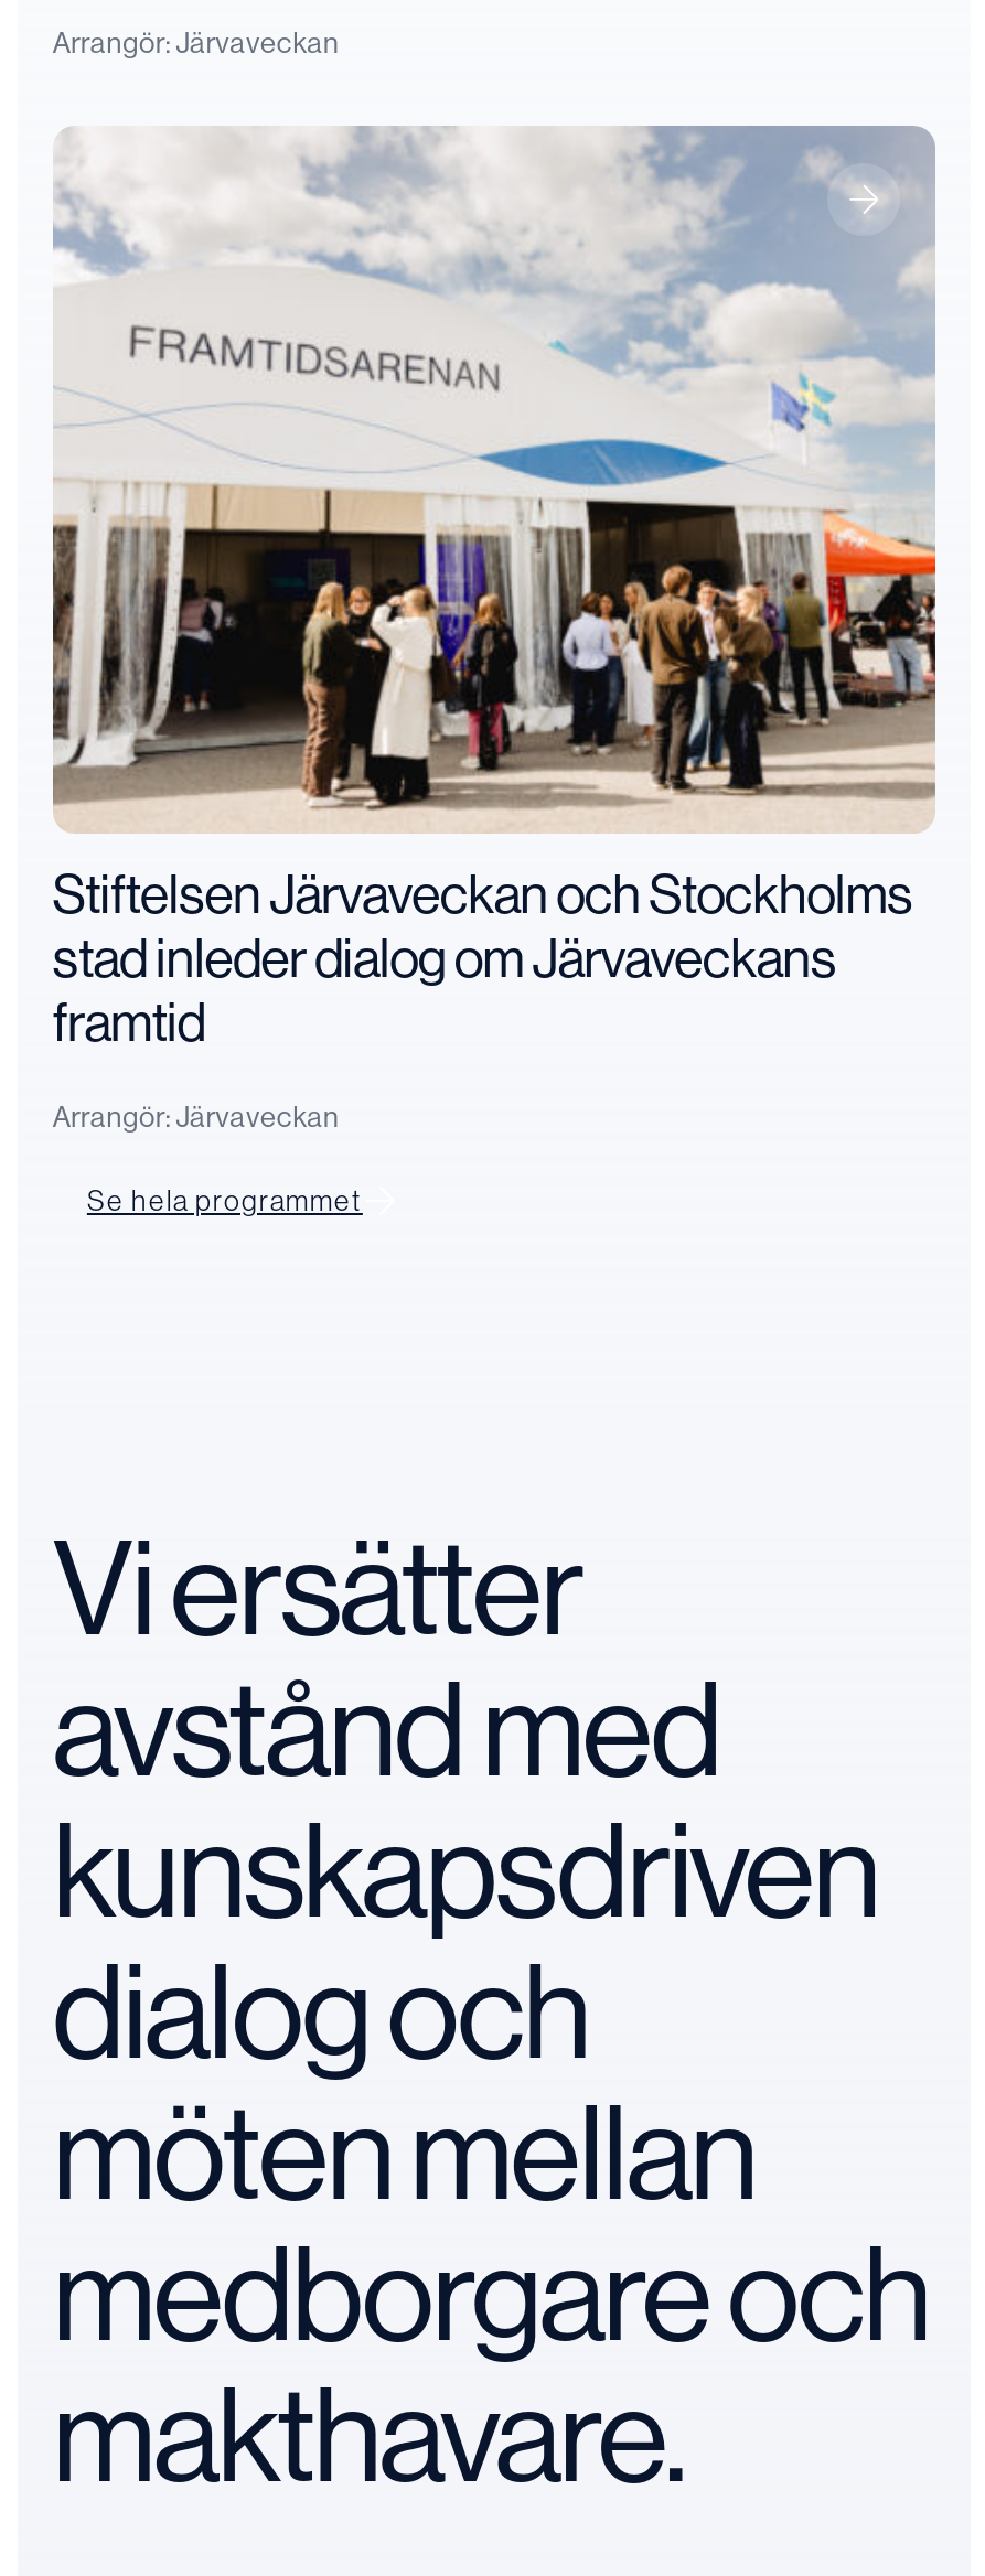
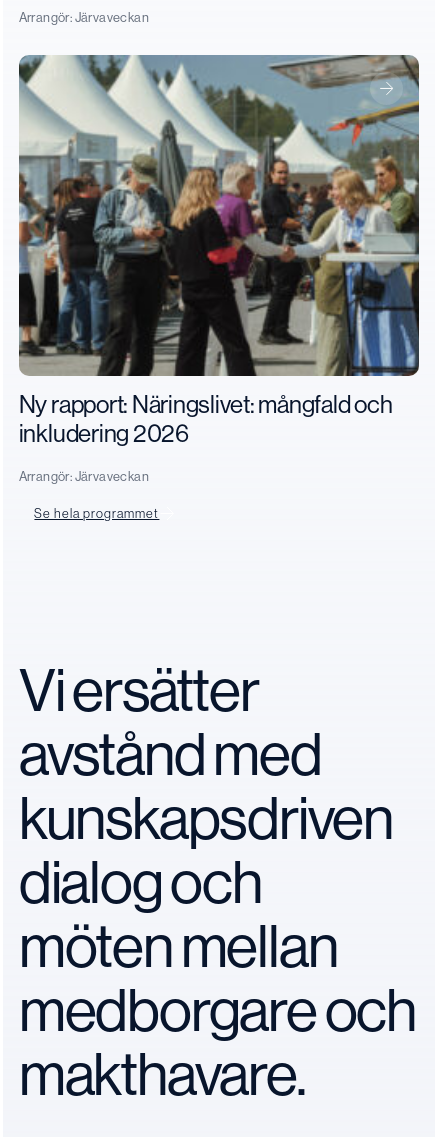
- [image]
- Stiftelsen Järvaveckan och Stockholms
- stad inleder dialog om Järvaveckans
- framtid
+ [image]
+ Ny rapport: Näringslivet: mångfald och
+ inkludering 2026
